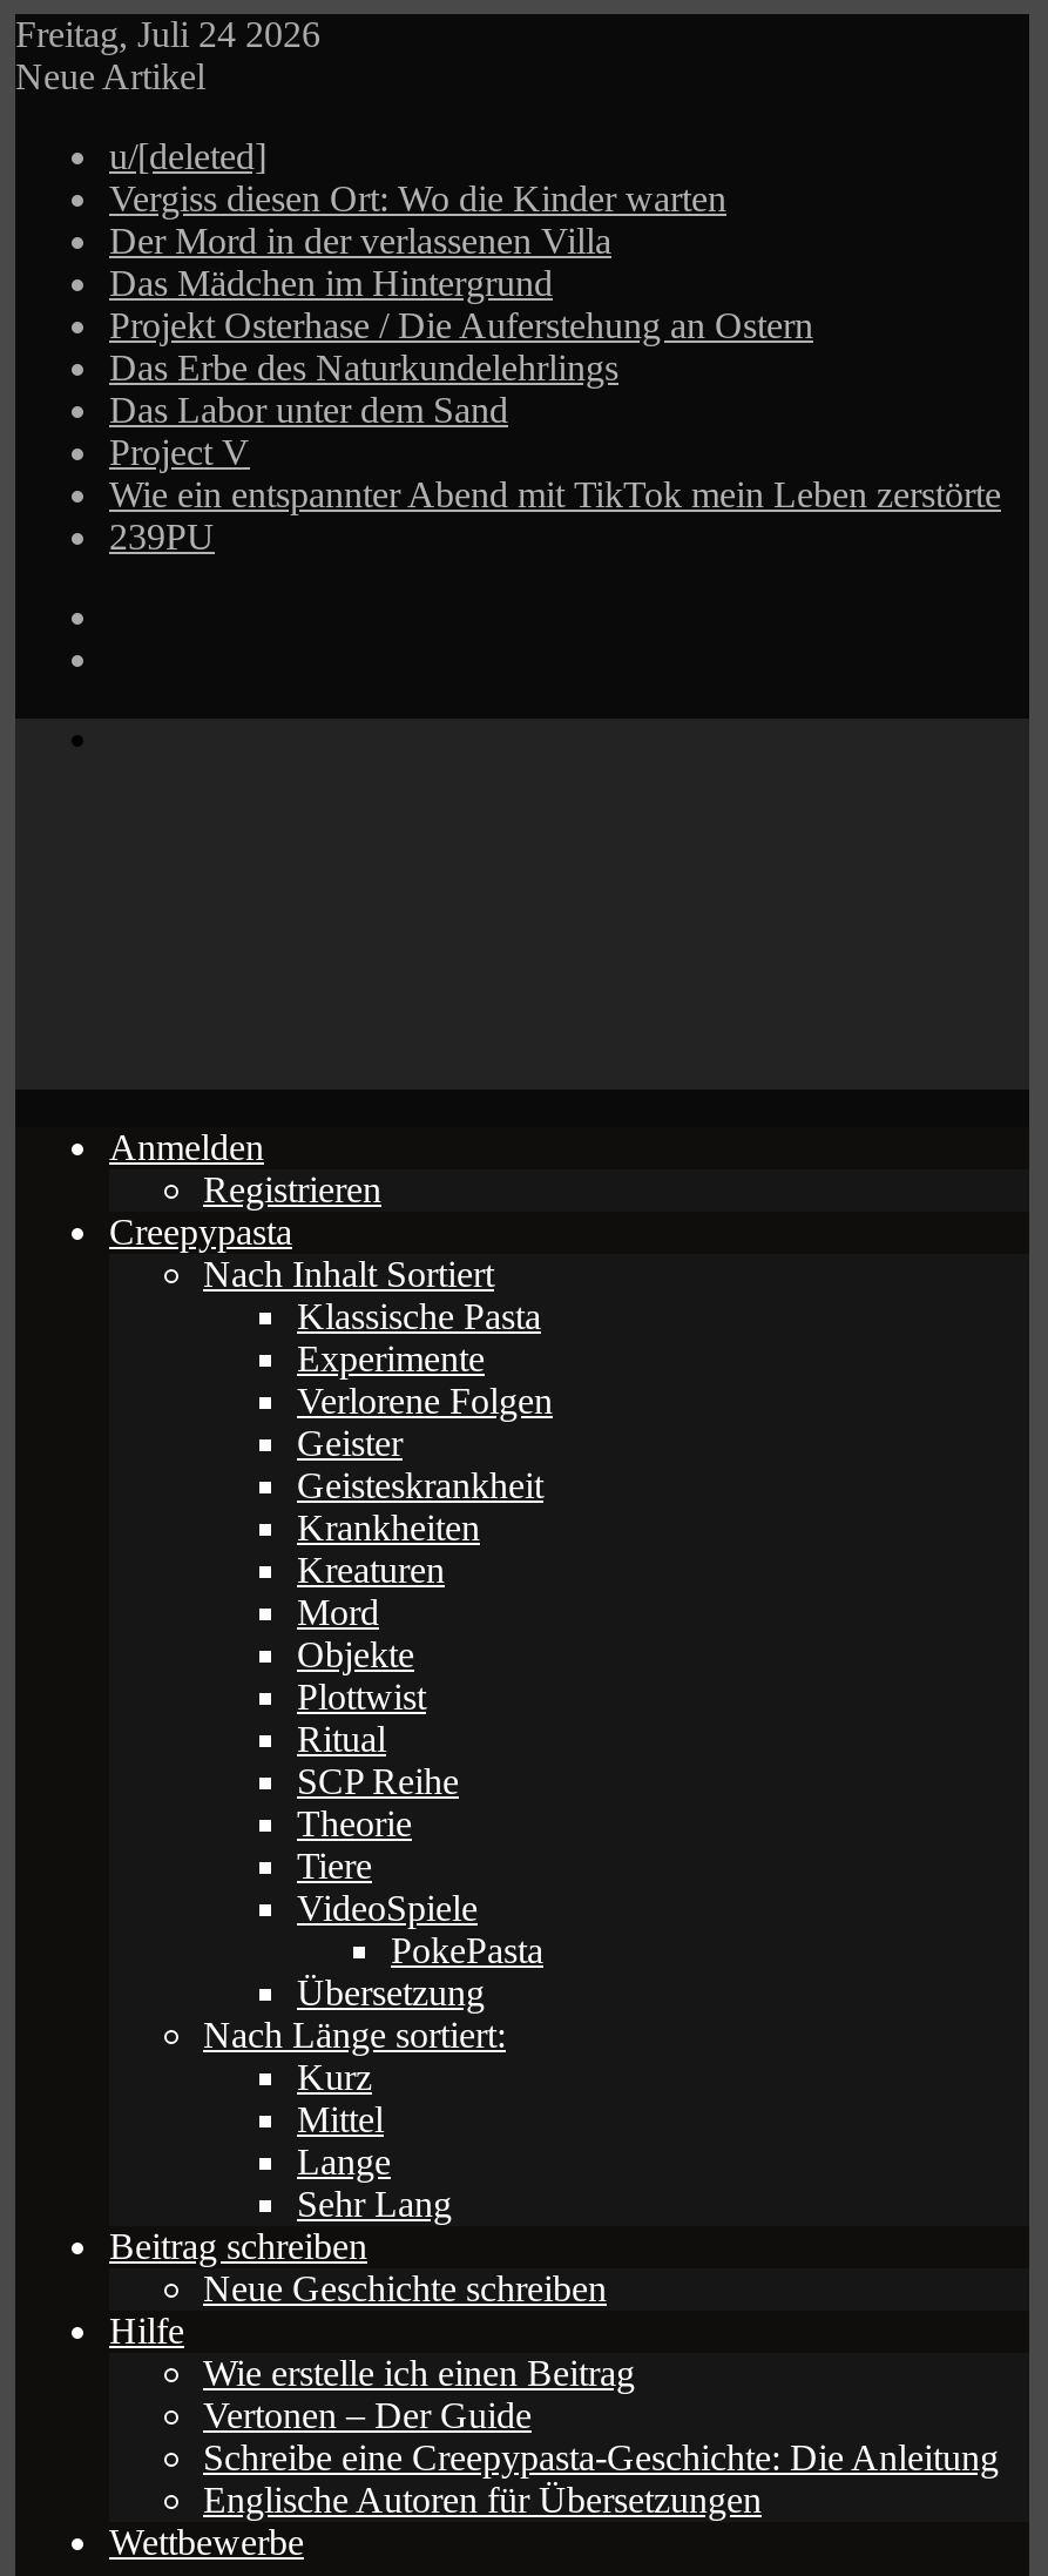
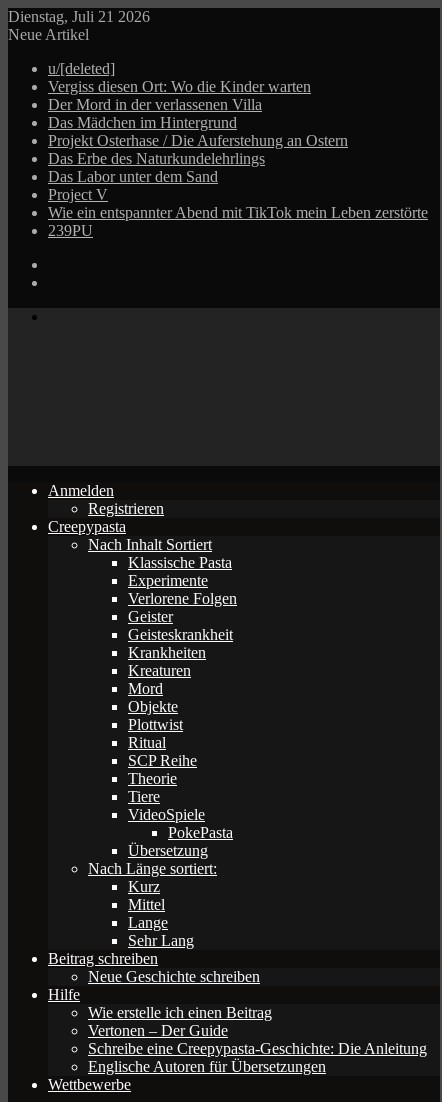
- Freitag, Juli 24 2026
+ Dienstag, Juli 21 2026
